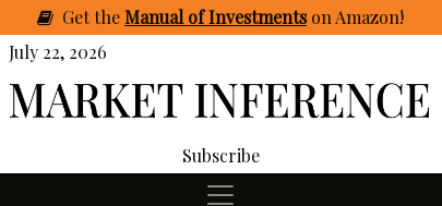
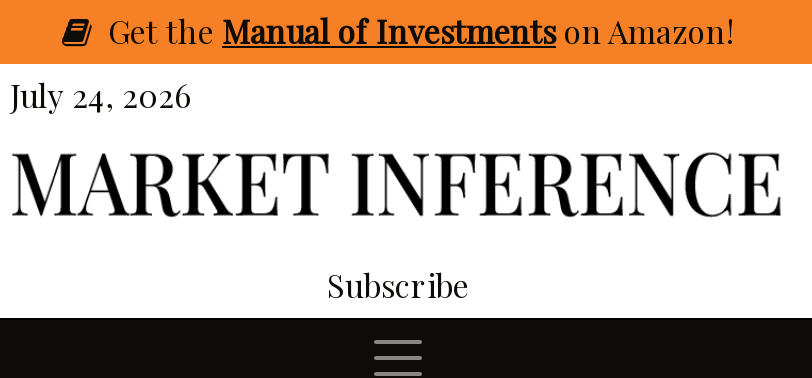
- July 22, 2026
+ July 24, 2026
